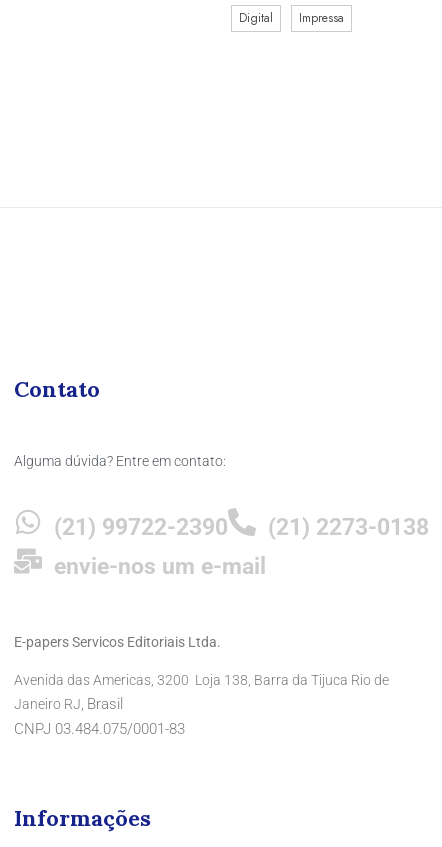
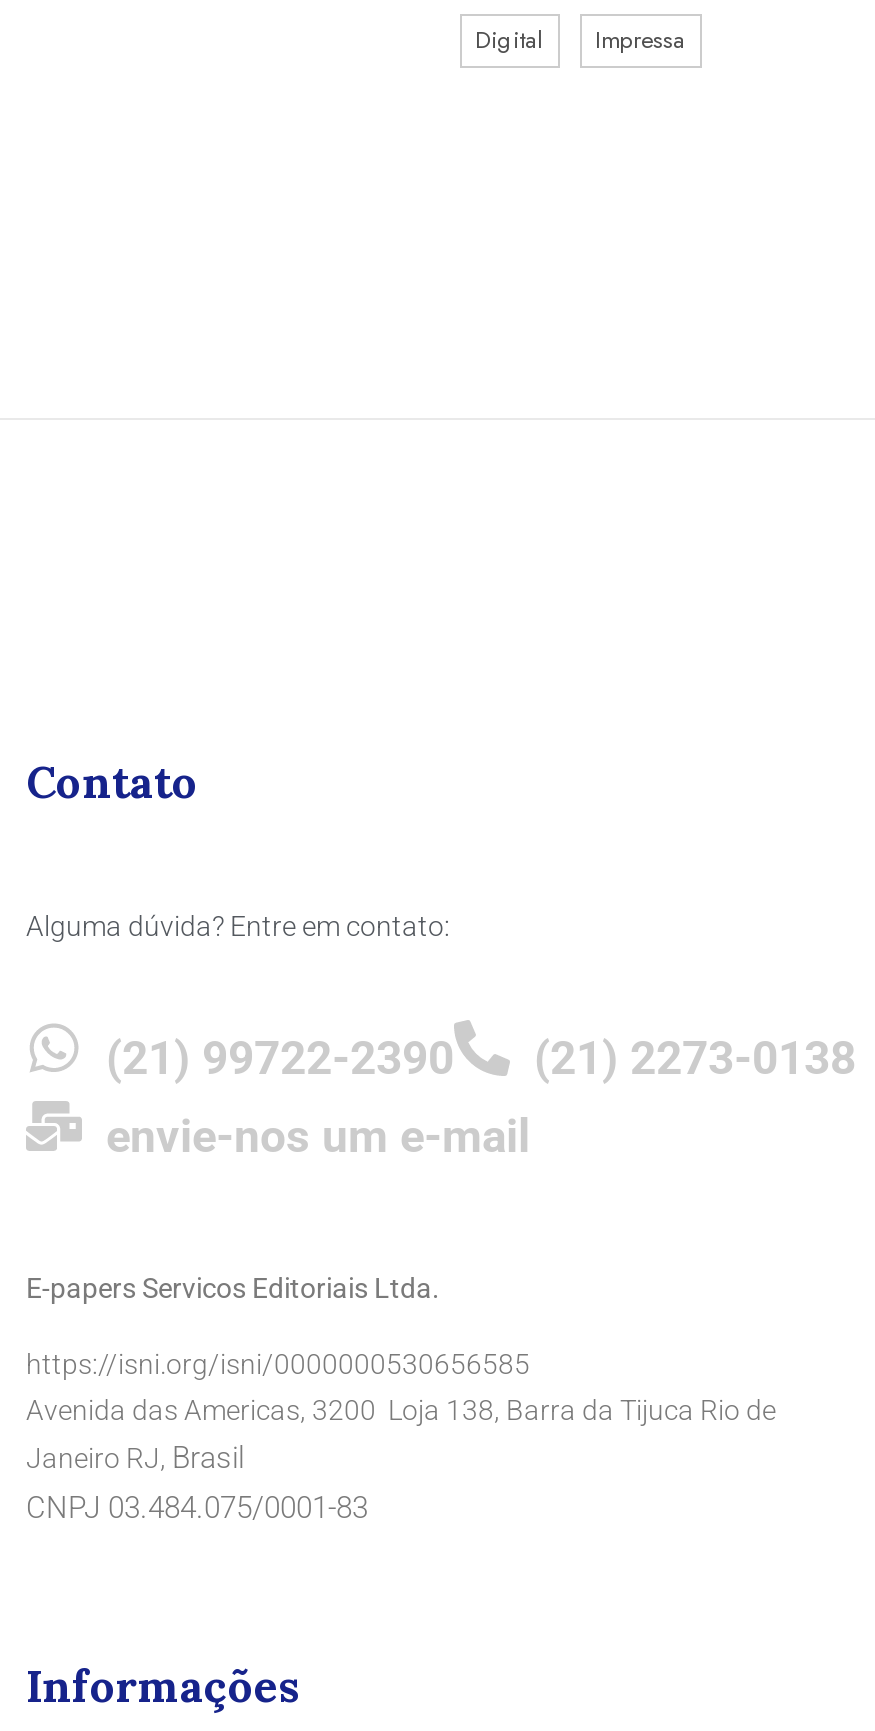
+ https://isni.org/isni/0000000530656585
